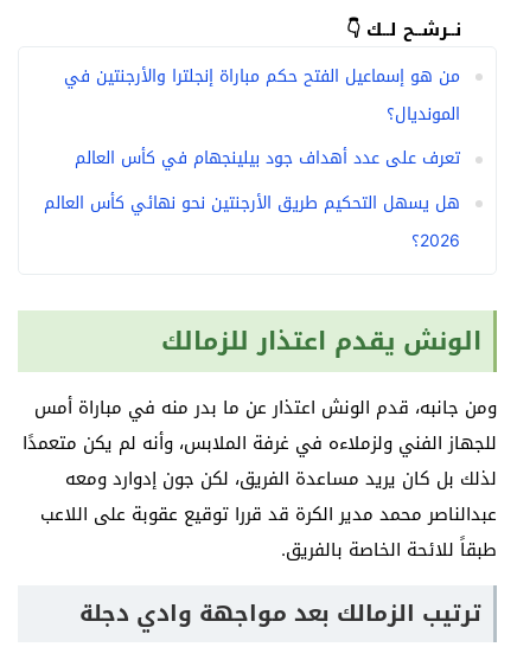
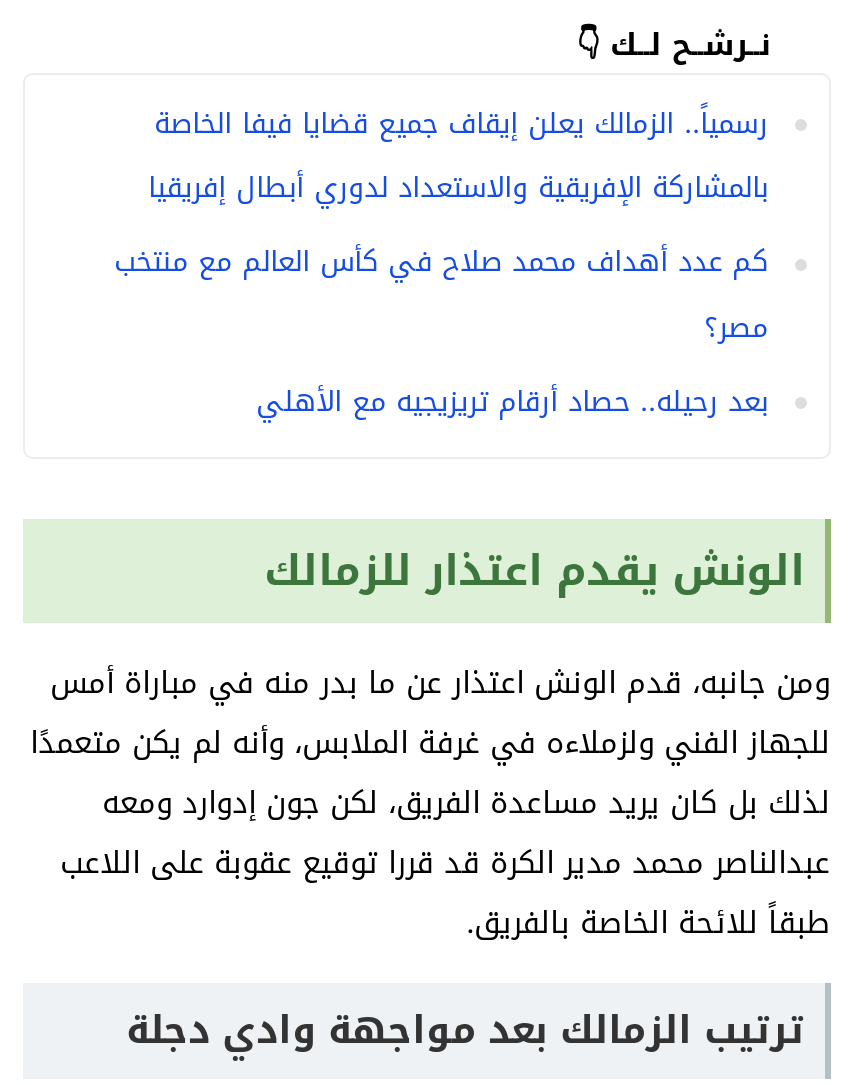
- من هو إسماعيل الفتح حكم مباراة إنجلترا والأرجنتين في
- المونديال؟
- تعرف على عدد أهداف جود بيلينجهام في كأس العالم
- هل يسهل التحكيم طريق الأرجنتين نحو نهائي كأس العالم
- 2026؟
+ رسمياً.. الزمالك يعلن إيقاف جميع قضايا فيفا الخاصة
+ بالمشاركة الإفريقية والاستعداد لدوري أبطال إفريقيا
+ كم عدد أهداف محمد صلاح في كأس العالم مع منتخب
+ مصر؟
+ بعد رحيله.. حصاد أرقام تريزيجيه مع الأهلي
